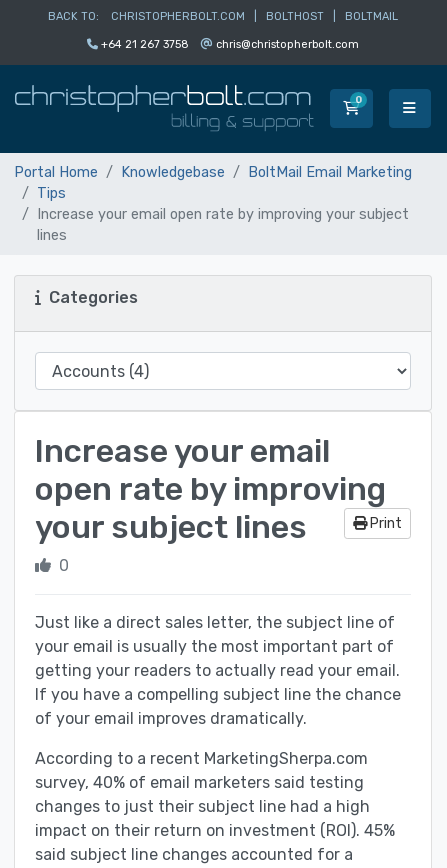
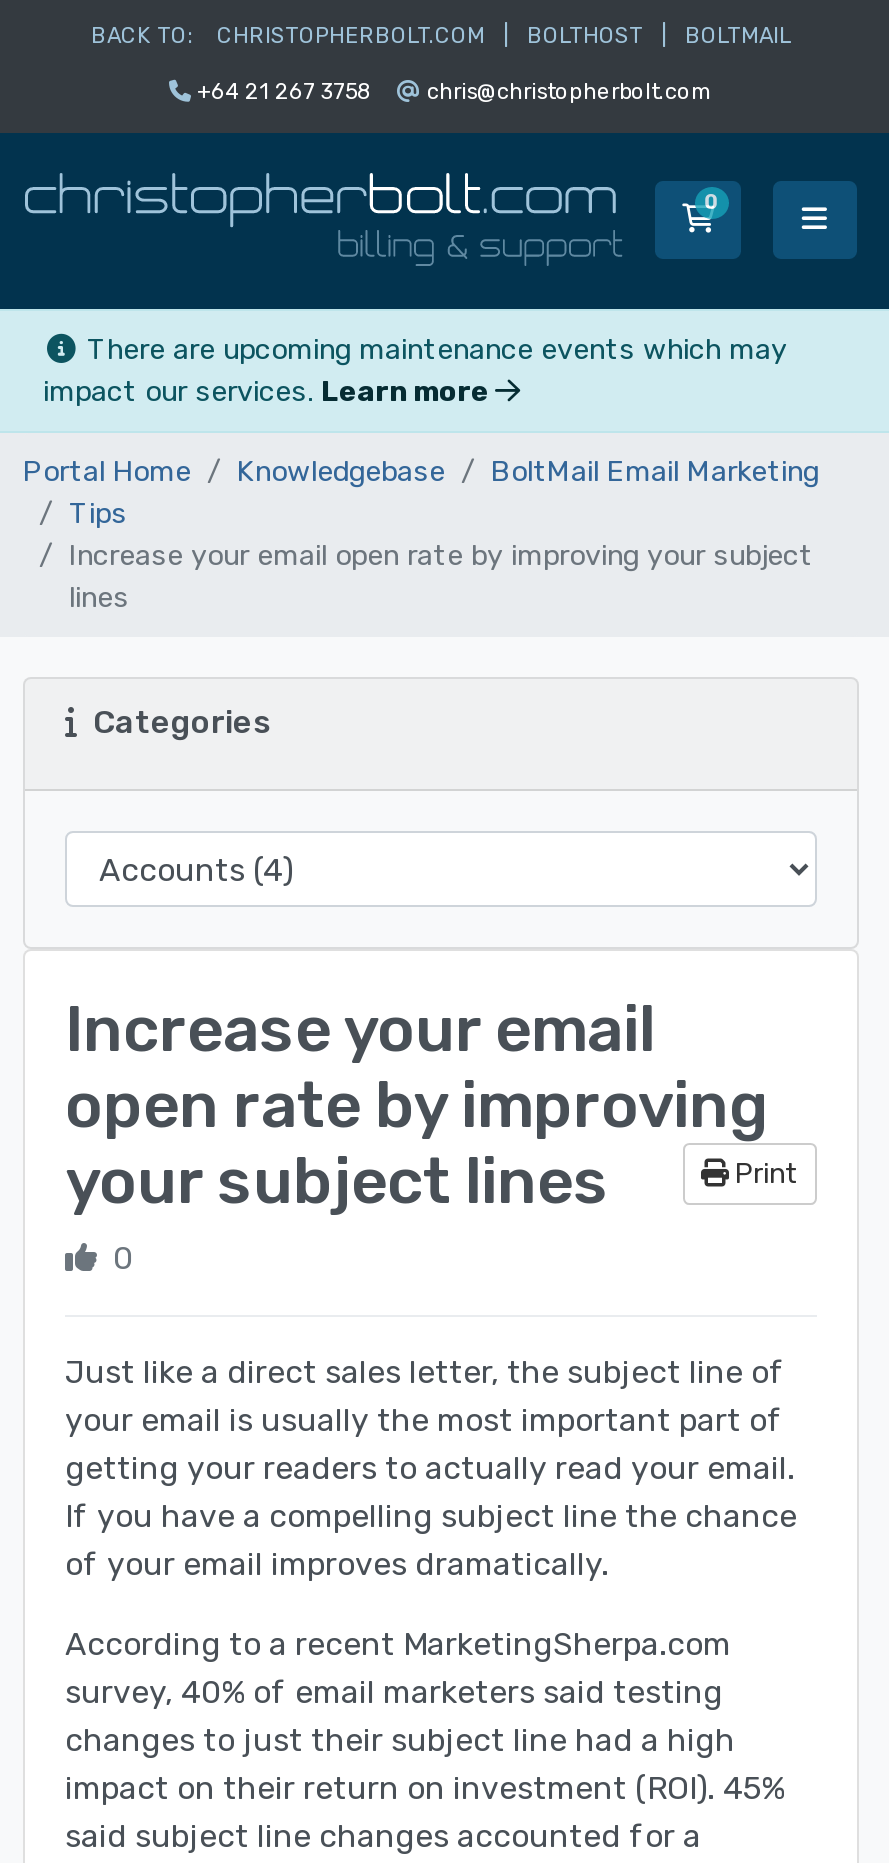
+ There are upcoming maintenance events which may
+ impact our services. Learn more
